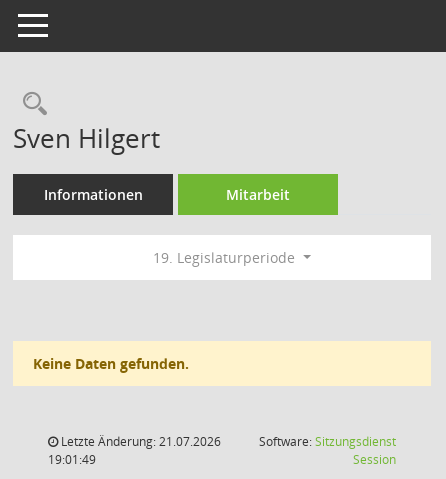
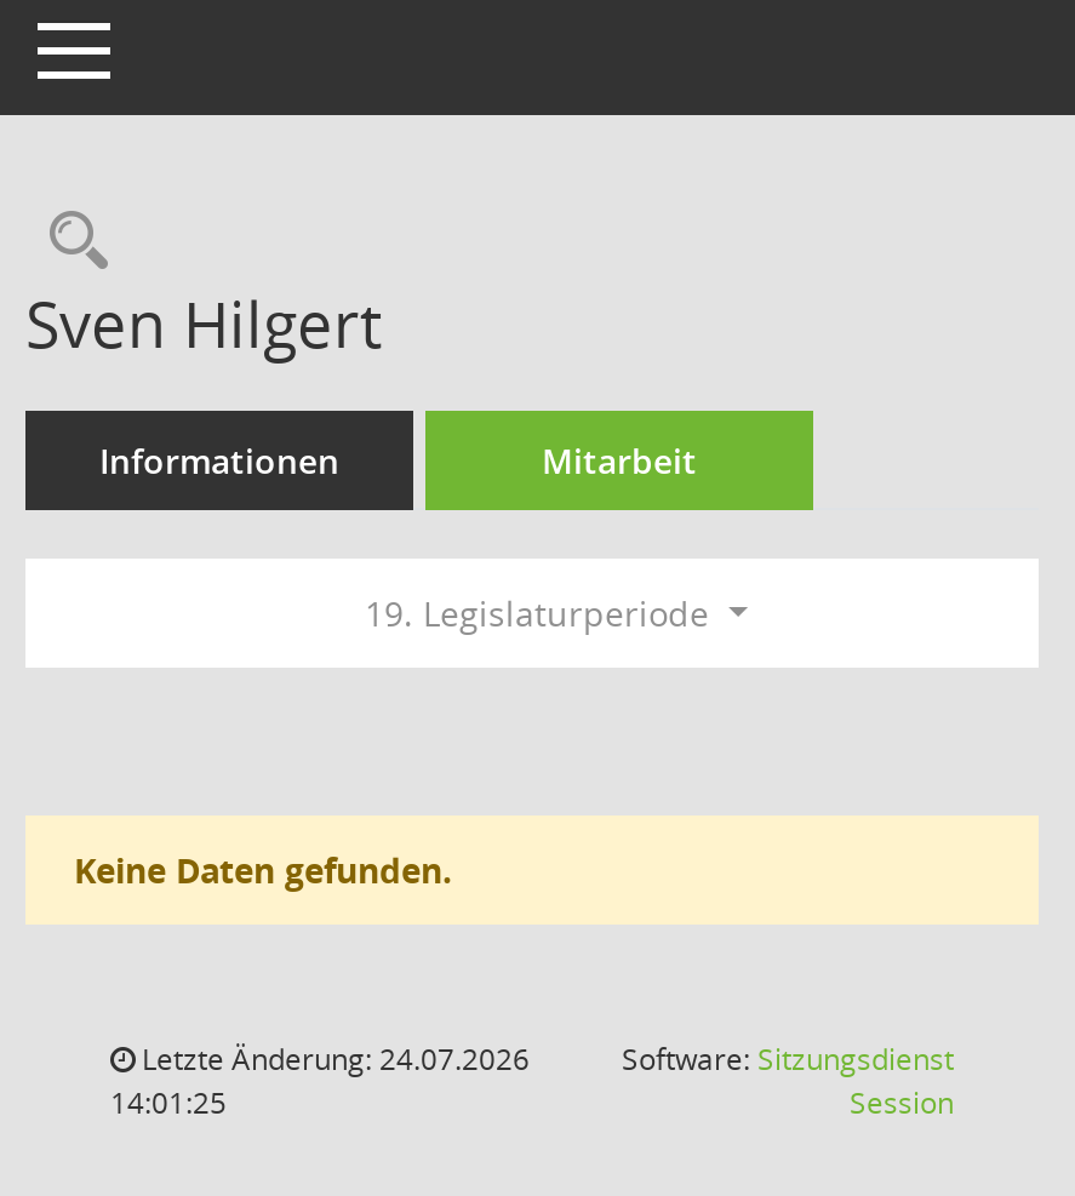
- Letzte Änderung: 21.07.2026
+ Letzte Änderung: 24.07.2026

- 19:01:49
+ 14:01:25
